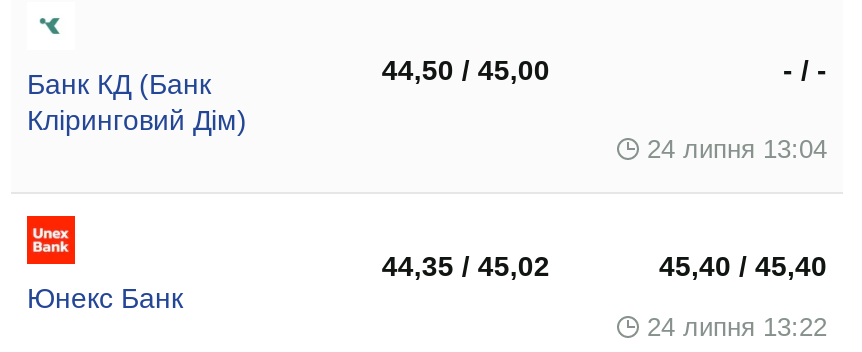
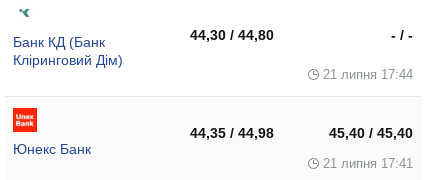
- 44,50 / 45,00
+ 44,30 / 44,80

- 24 липня 13:04
+ 21 липня 17:44

- 44,35 / 45,02
+ 44,35 / 44,98

- 24 липня 13:22
+ 21 липня 17:41
